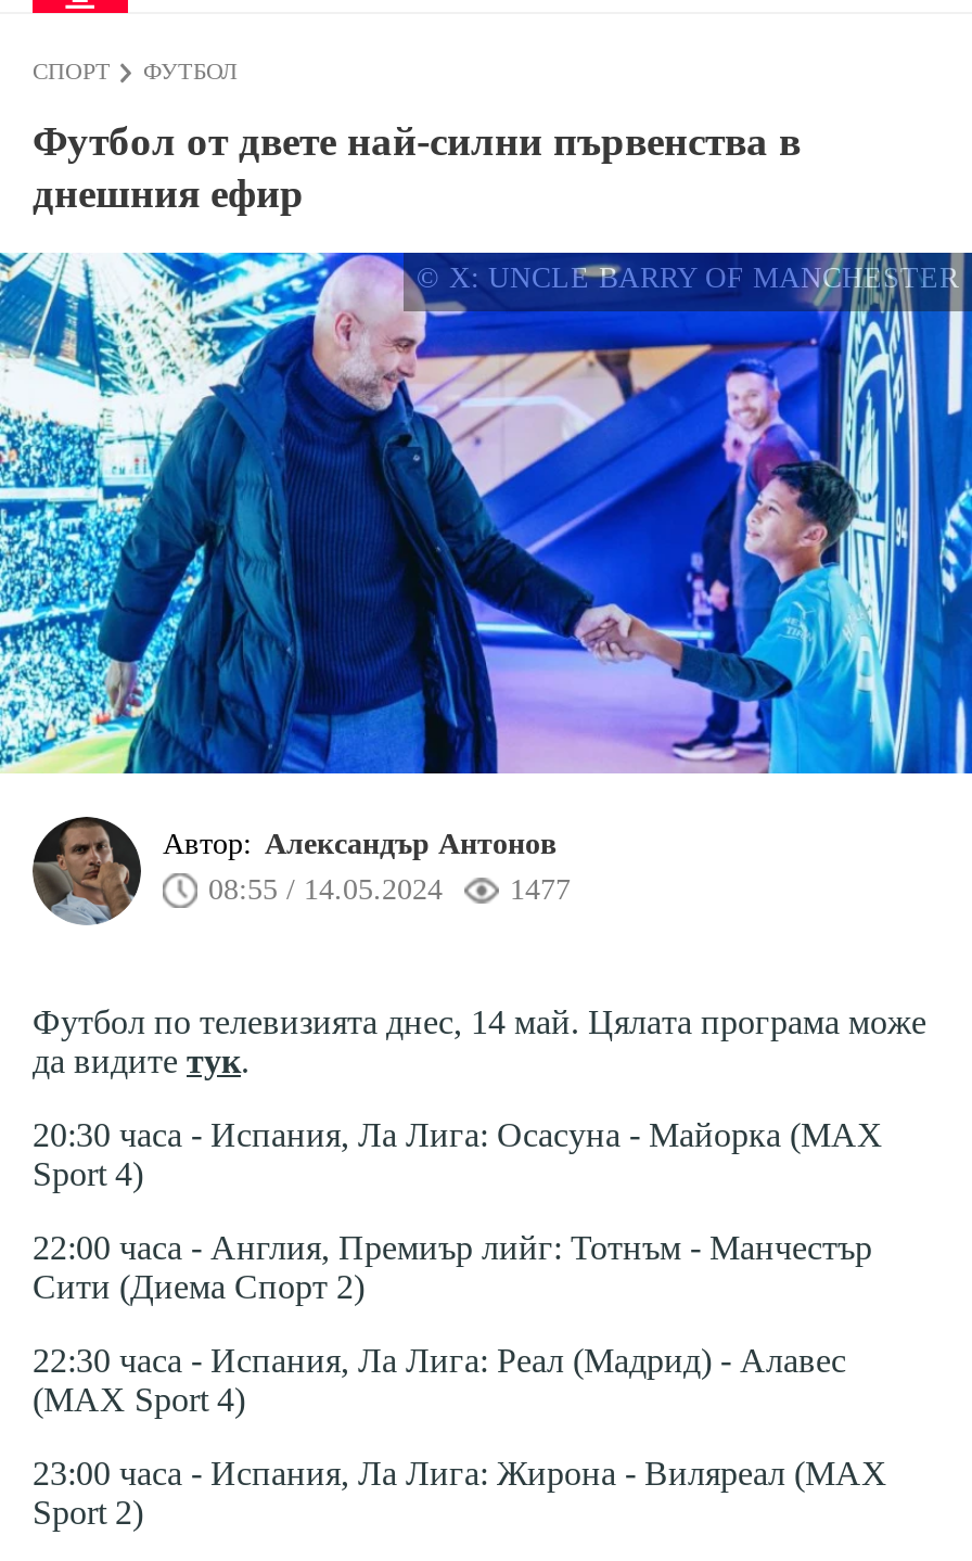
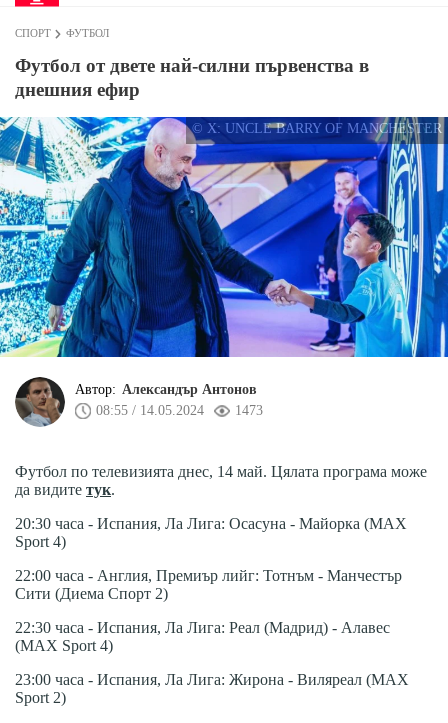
- 1477
+ 1473
